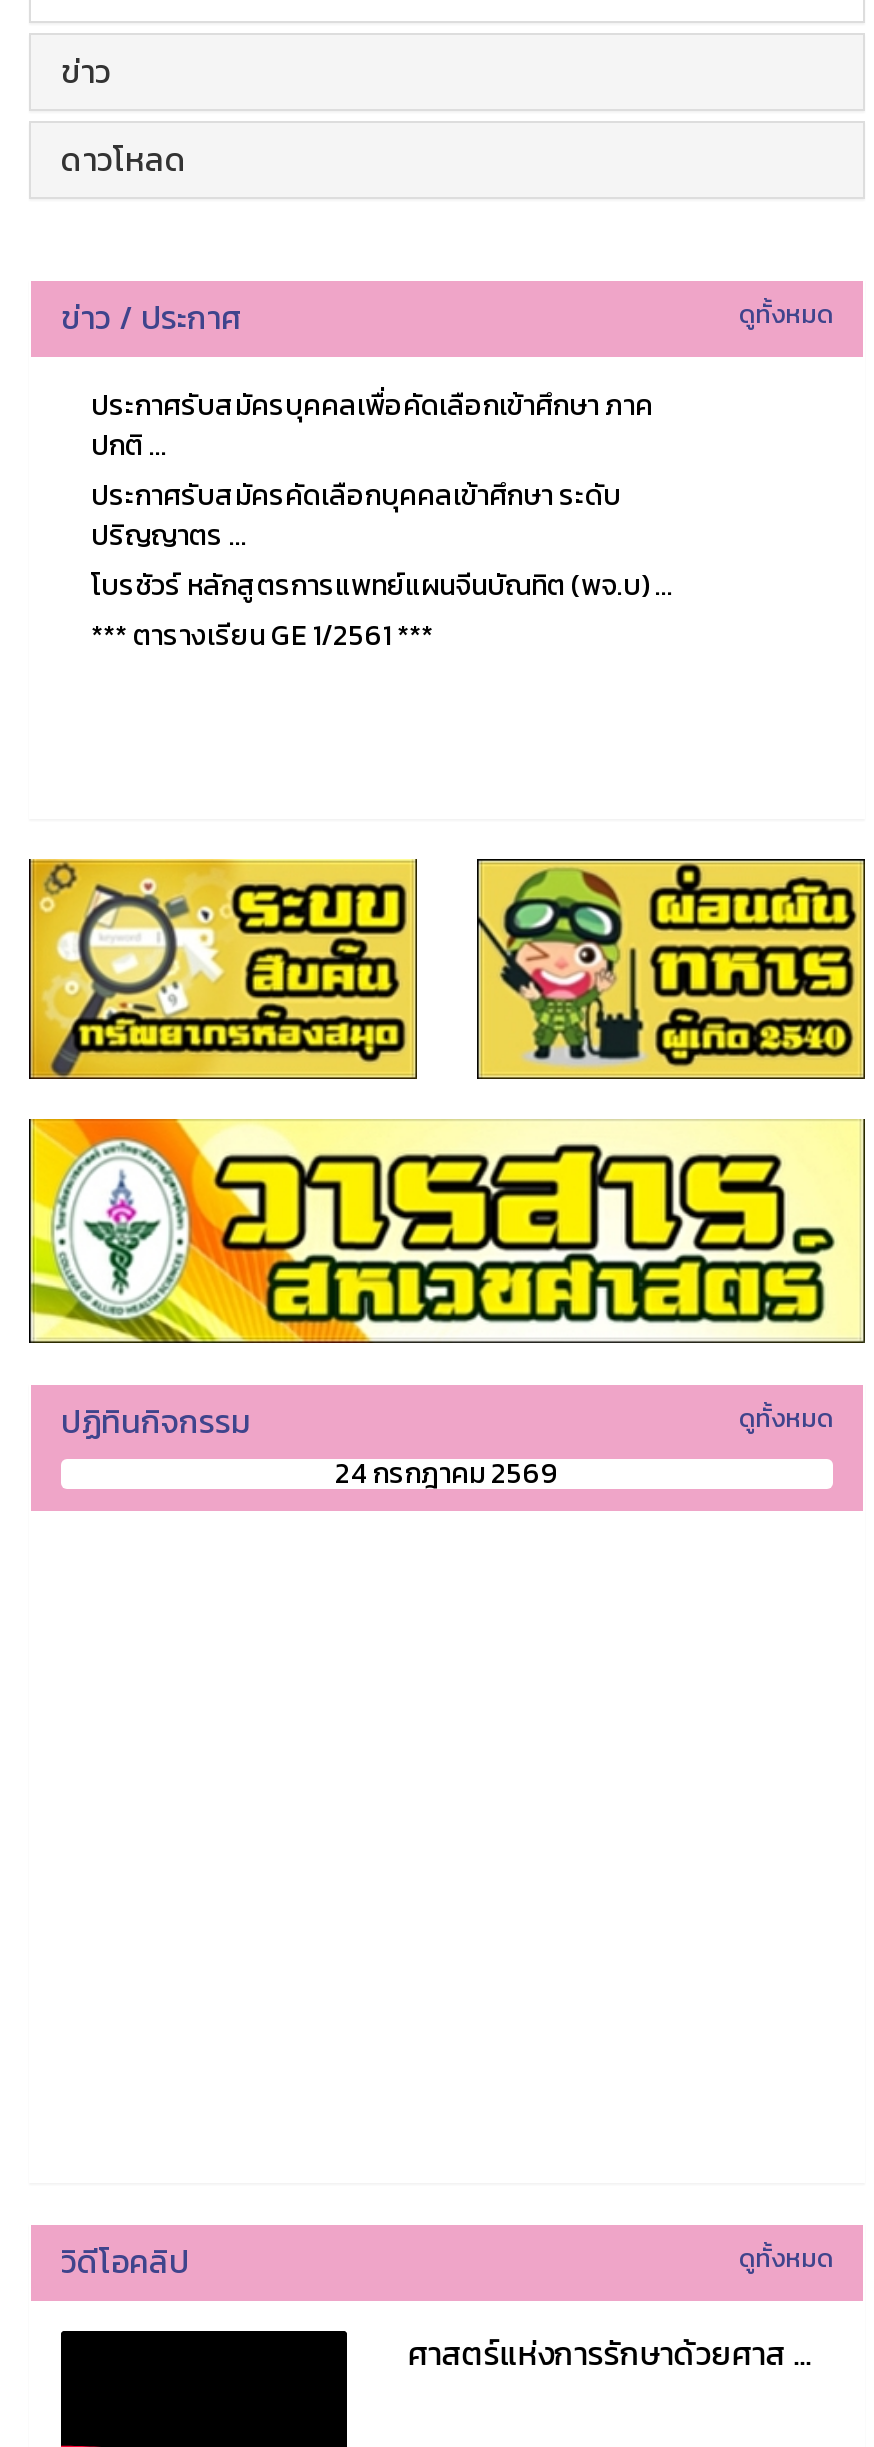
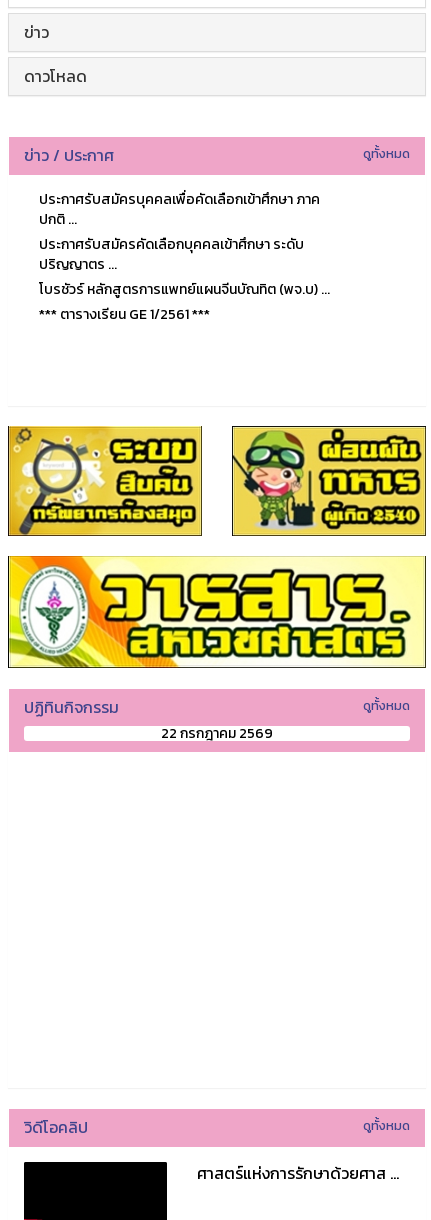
- 24 กรกฎาคม 2569
+ 22 กรกฎาคม 2569
